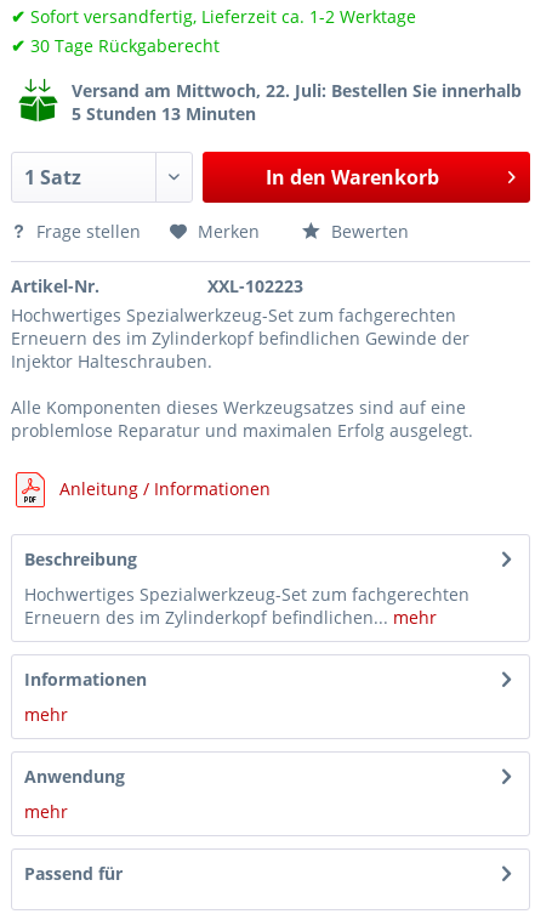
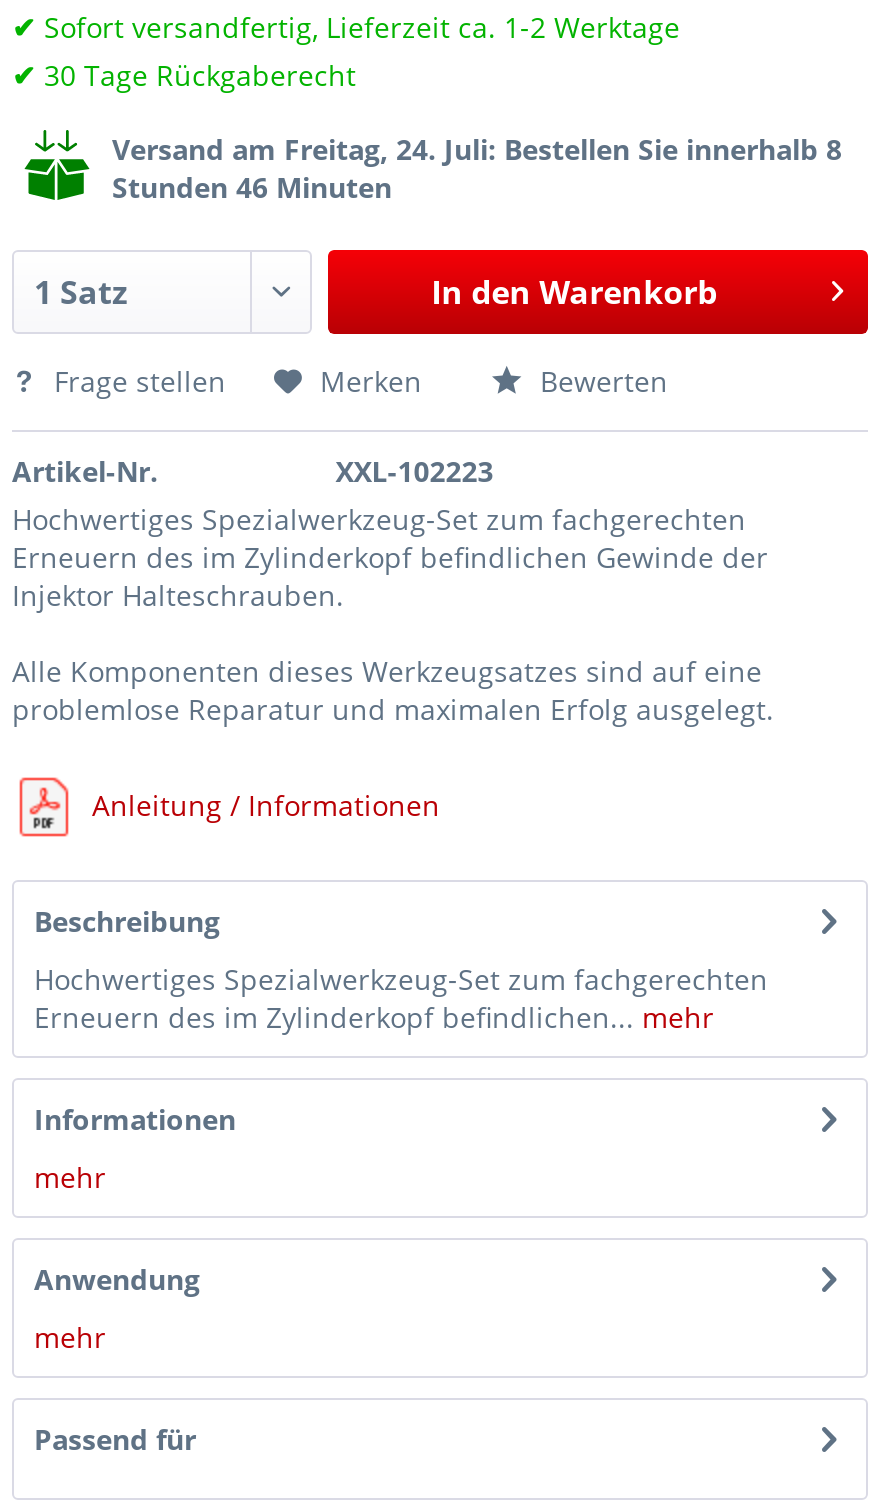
- Versand am Mittwoch, 22. Juli: Bestellen Sie innerhalb
- 5 Stunden 13 Minuten
+ Versand am Freitag, 24. Juli: Bestellen Sie innerhalb 8
+ Stunden 46 Minuten
